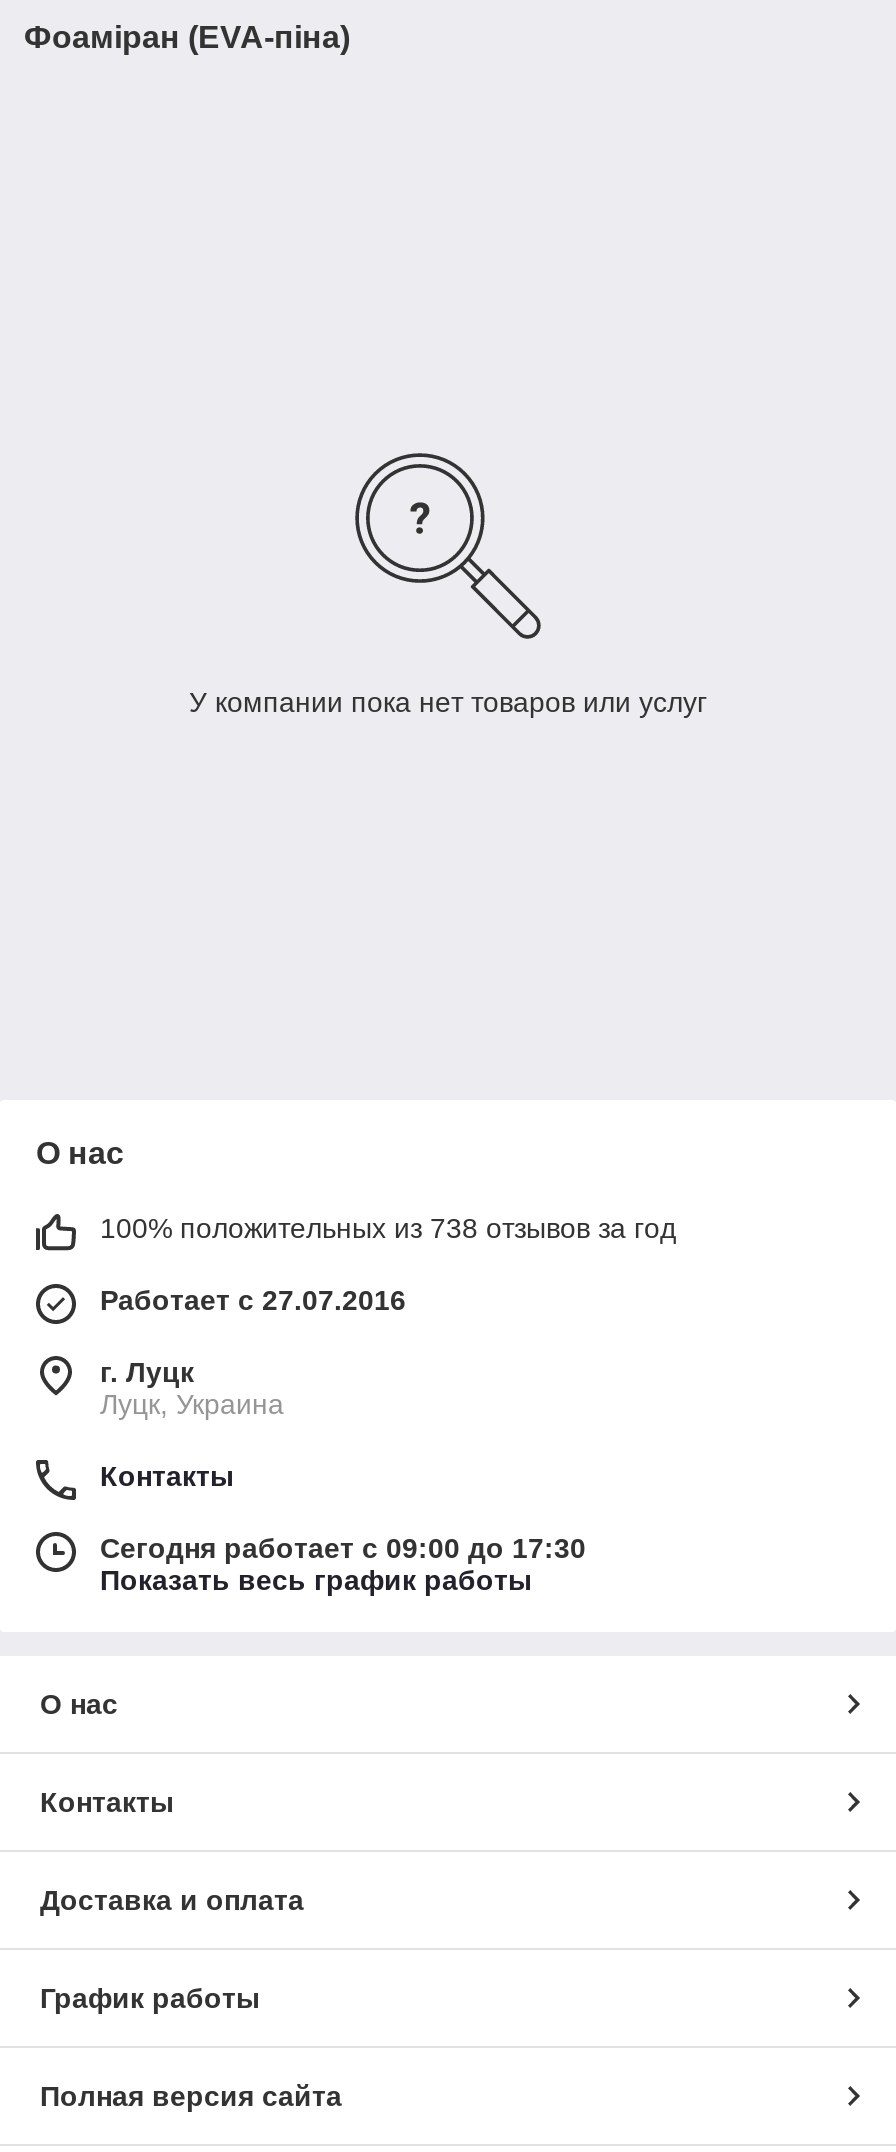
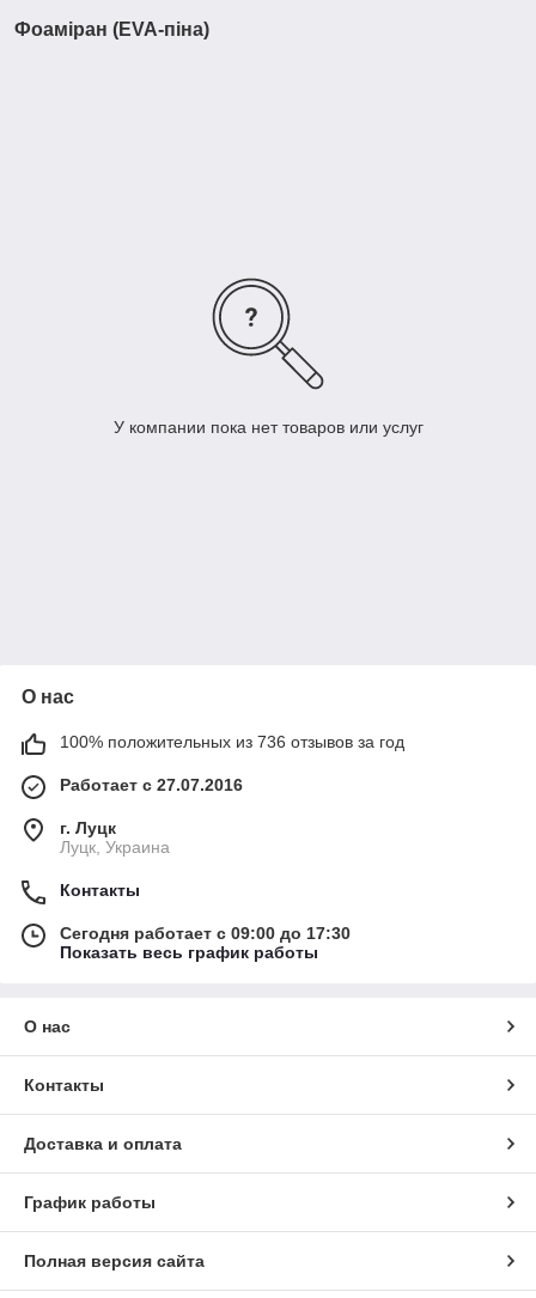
- 100% положительных из 738 отзывов за год
+ 100% положительных из 736 отзывов за год
